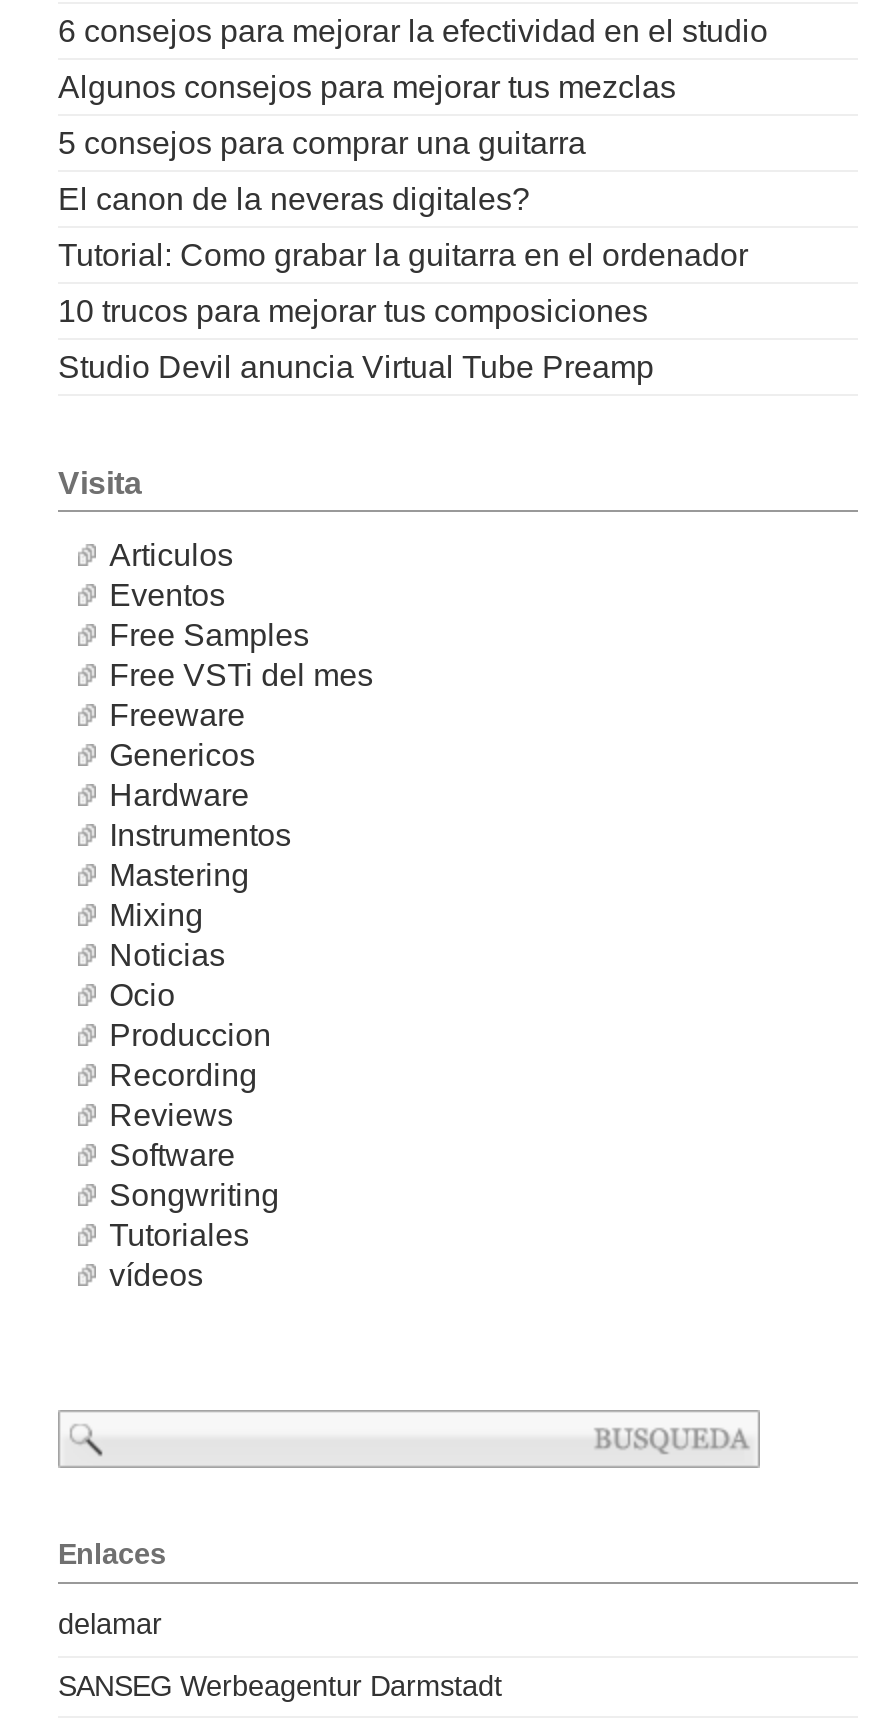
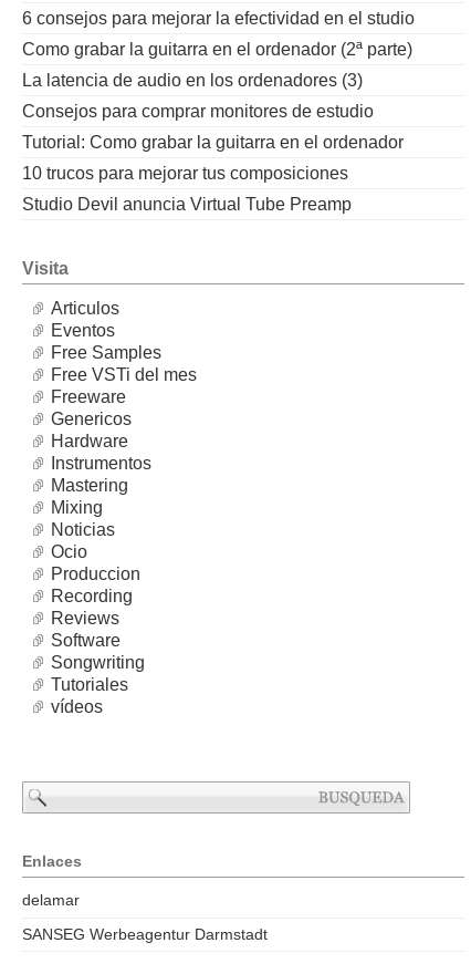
- Algunos consejos para mejorar tus mezclas
+ Como grabar la guitarra en el ordenador (2ª parte)

- 5 consejos para comprar una guitarra
+ La latencia de audio en los ordenadores (3)

- El canon de la neveras digitales?
+ Consejos para comprar monitores de estudio
